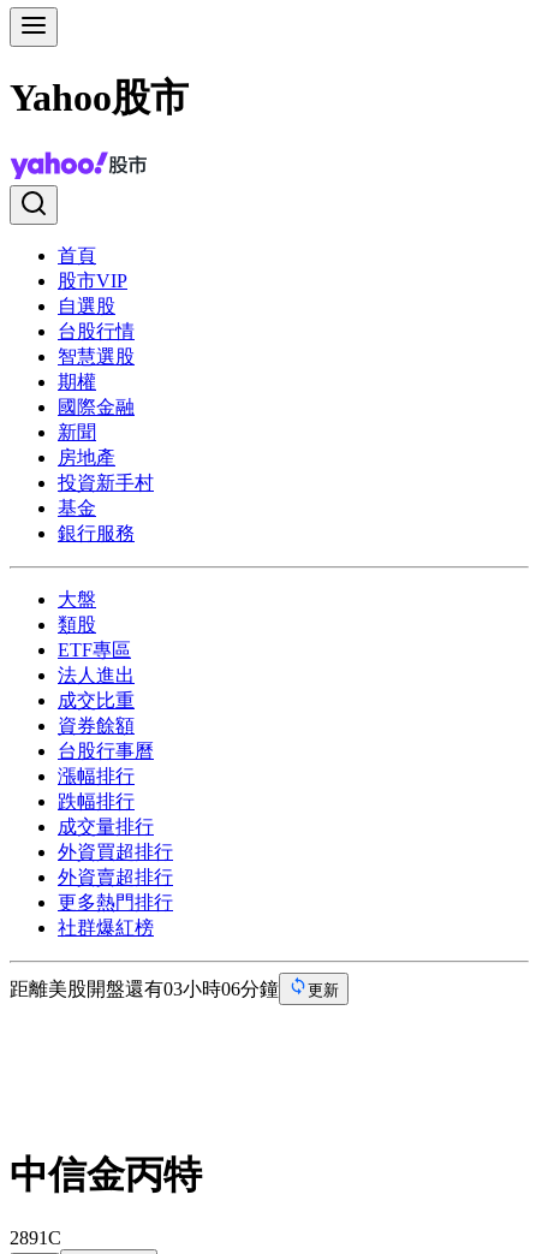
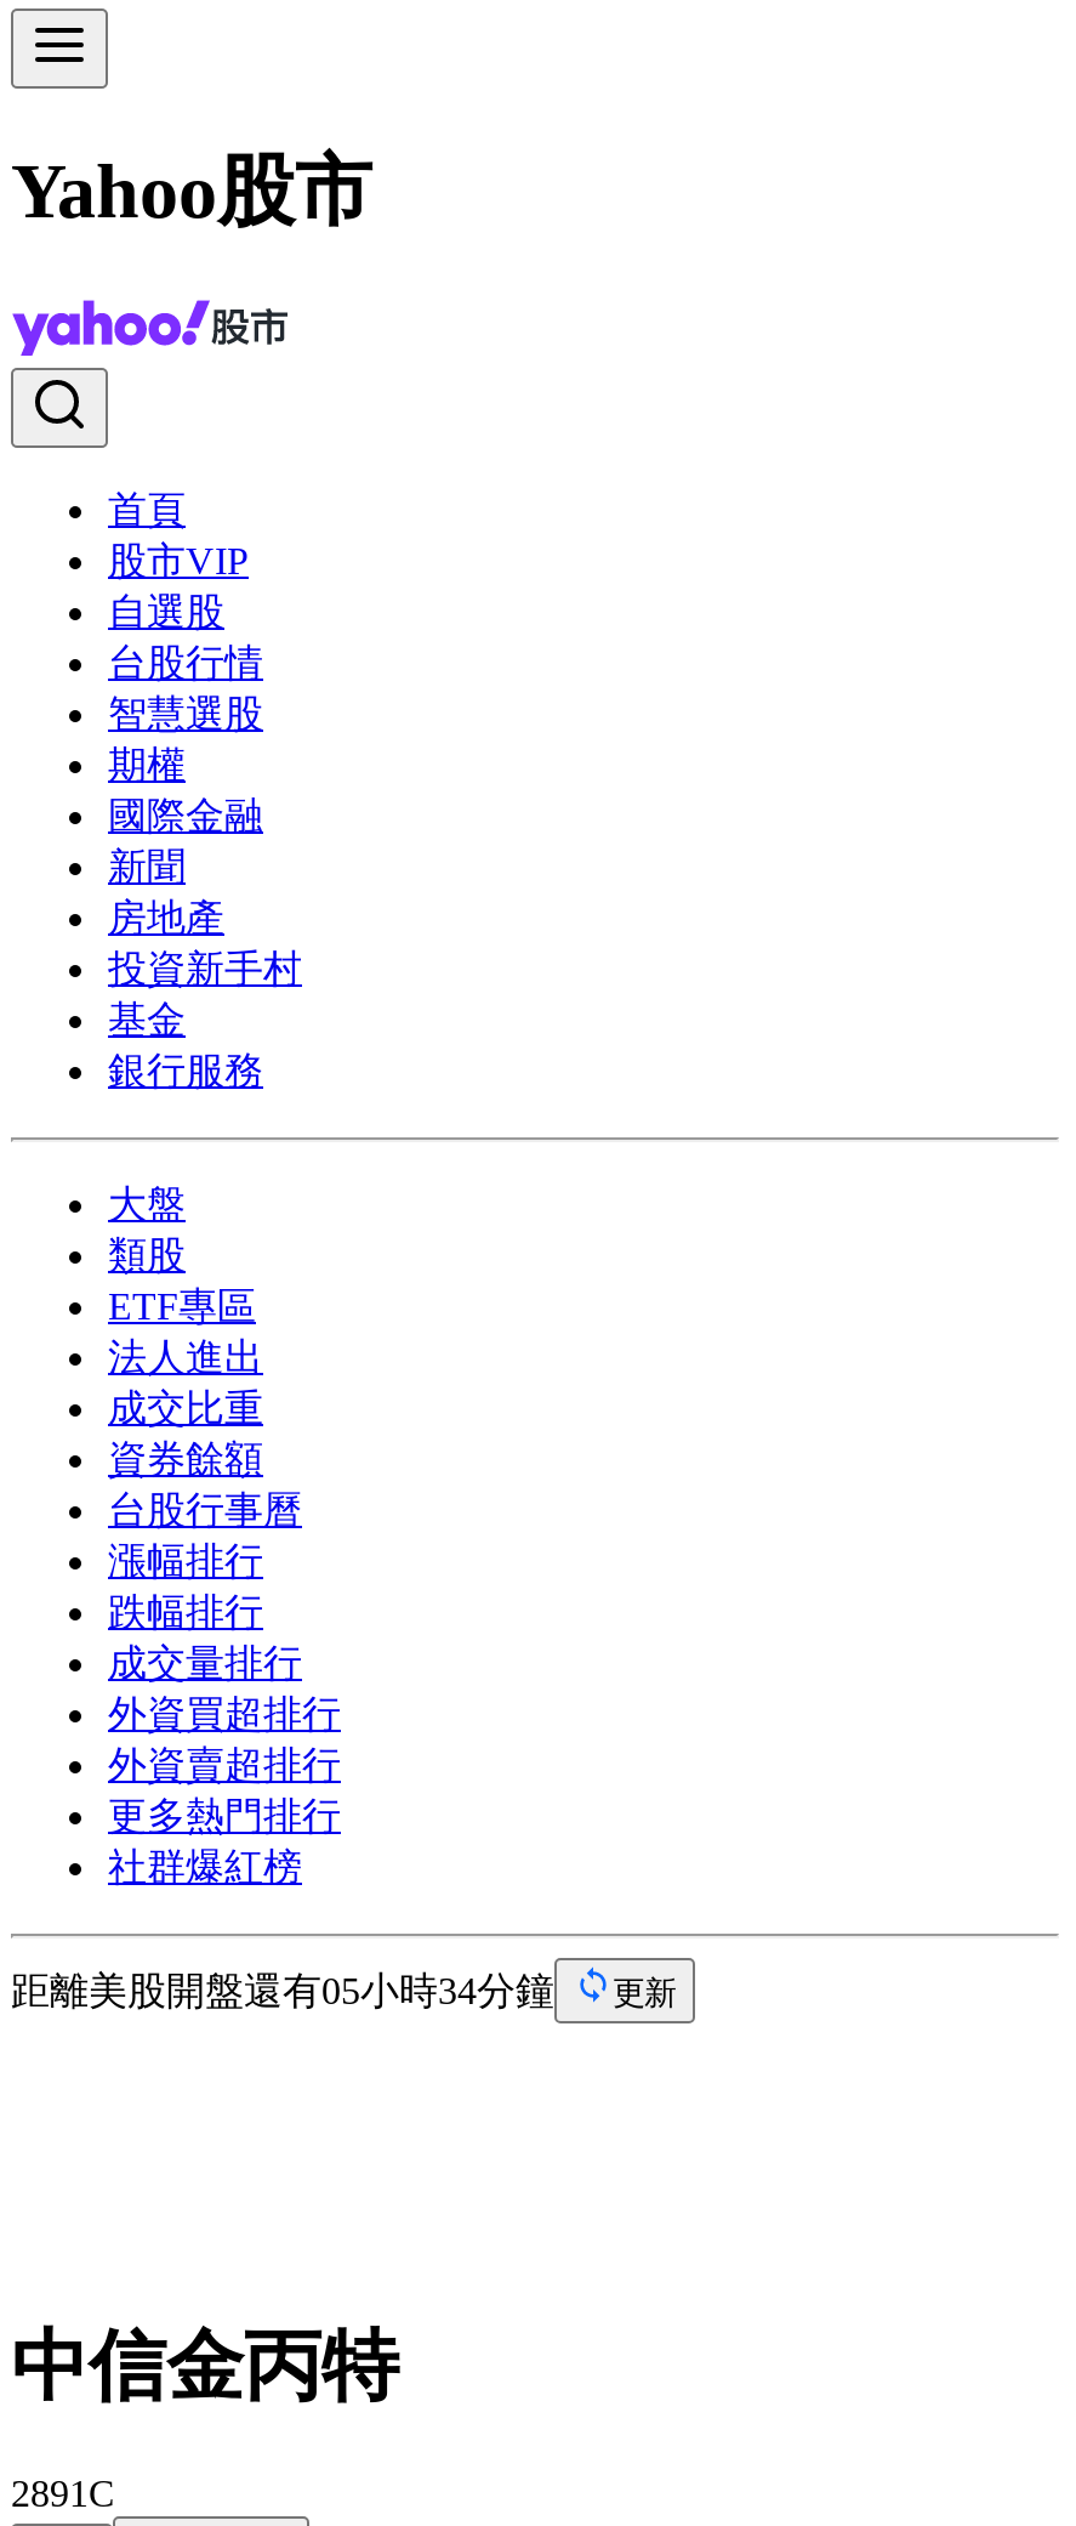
- 距離美股開盤還有03小時06分鐘
+ 距離美股開盤還有05小時34分鐘
